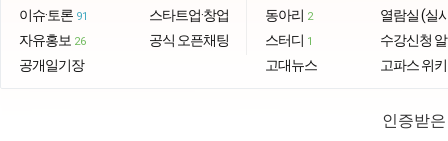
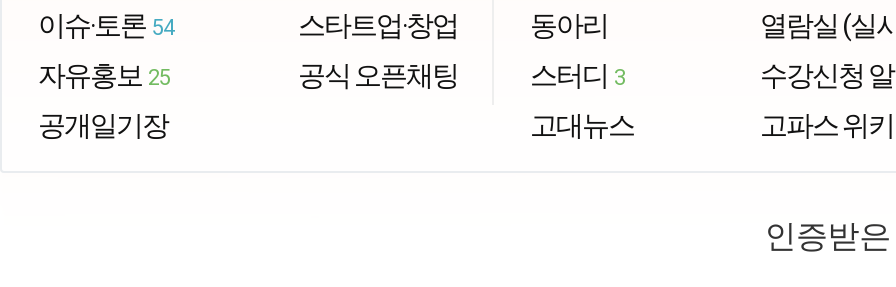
- 이슈·토론 91
+ 이슈·토론 54

- 동아리 2
+ 동아리

- 자유홍보 26
+ 자유홍보 25

- 스터디 1
+ 스터디 3
